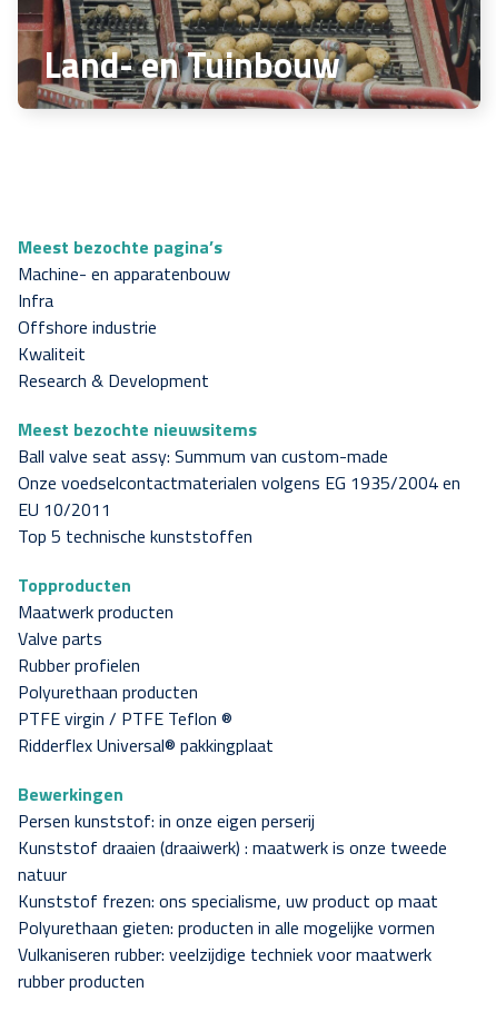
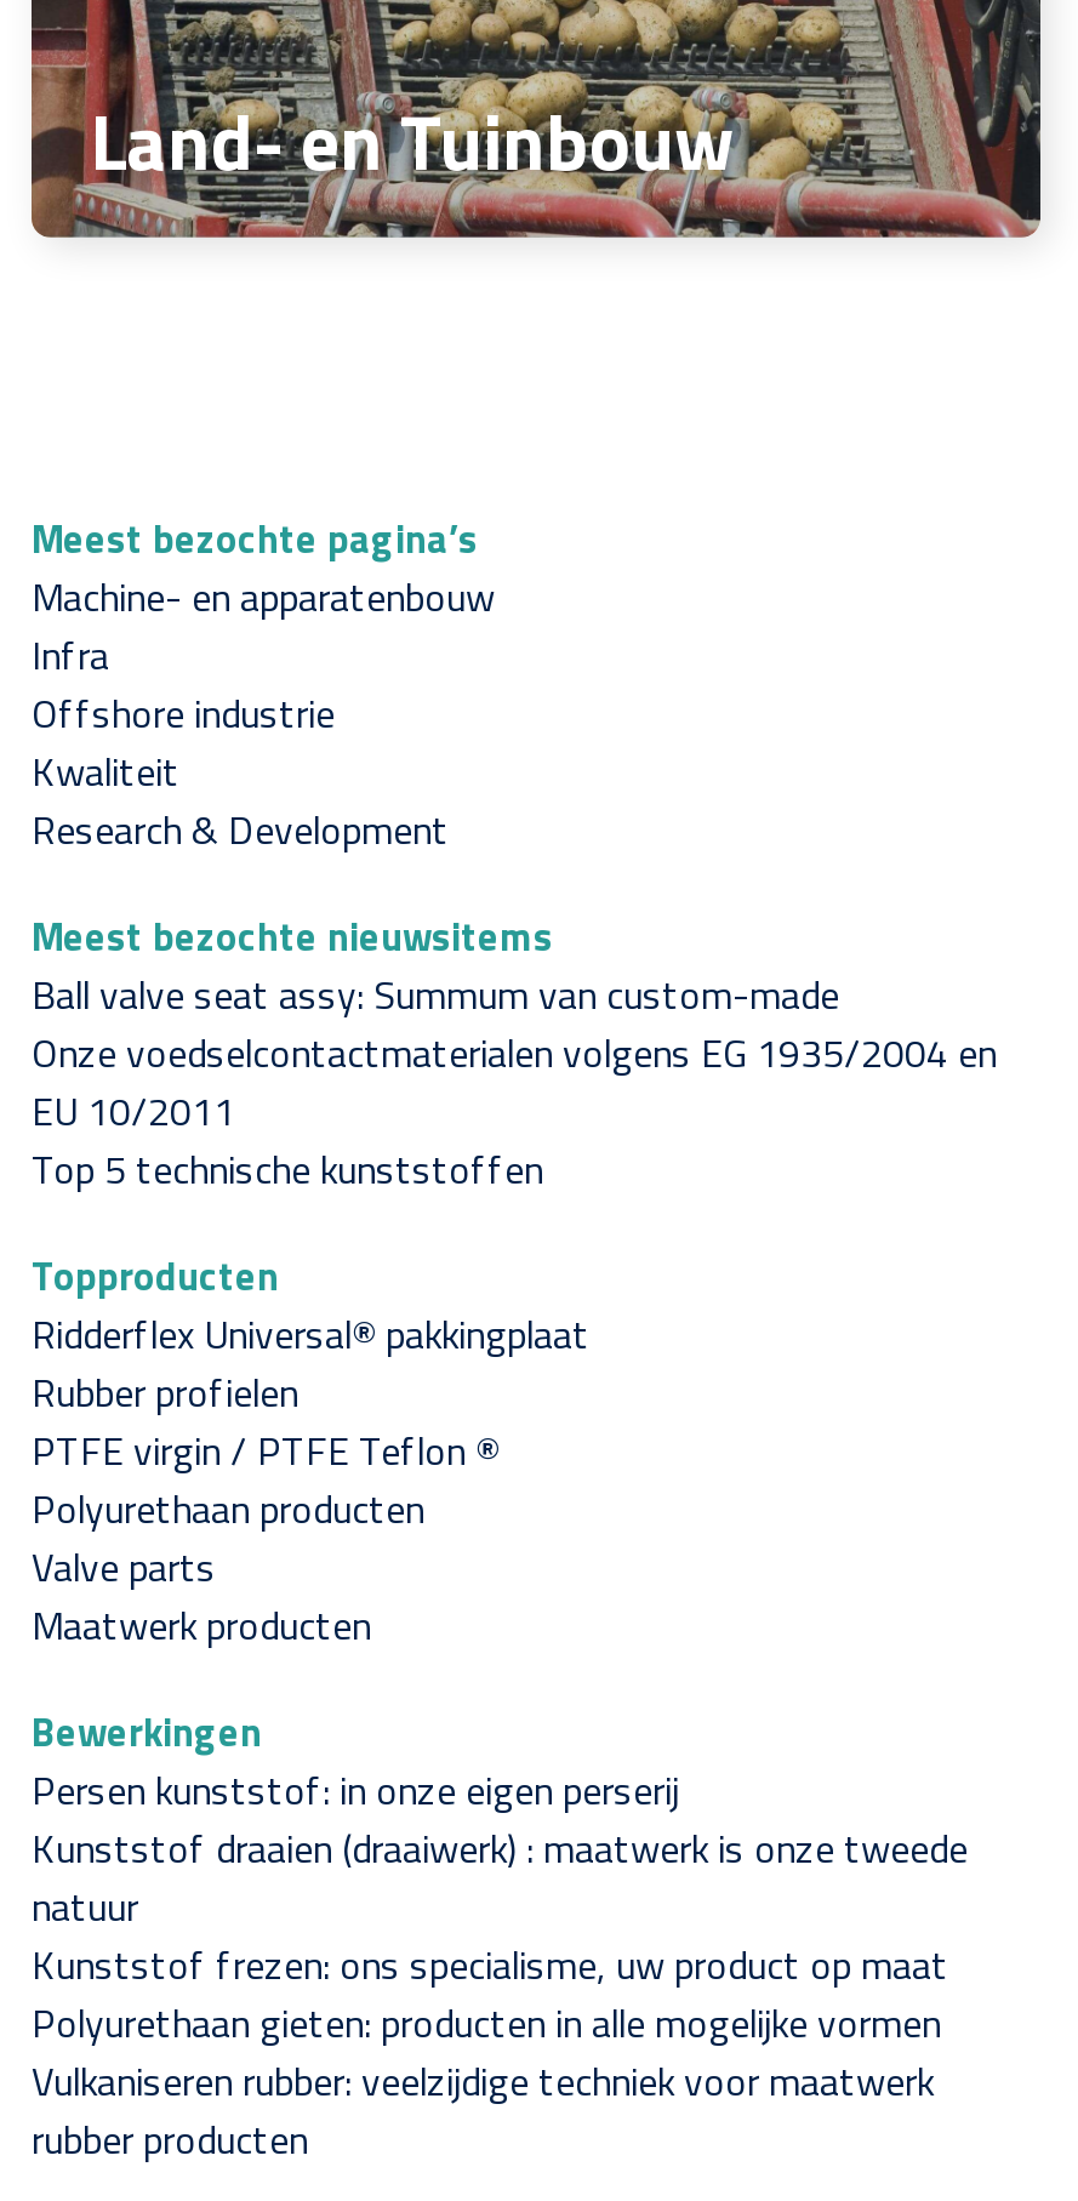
moved down: Maatwerk producten

moved up: Valve parts | Rubber profielen | Polyurethaan producten | PTFE virgin / PTFE Teflon ® | Ridderflex Universal® pakkingplaat
